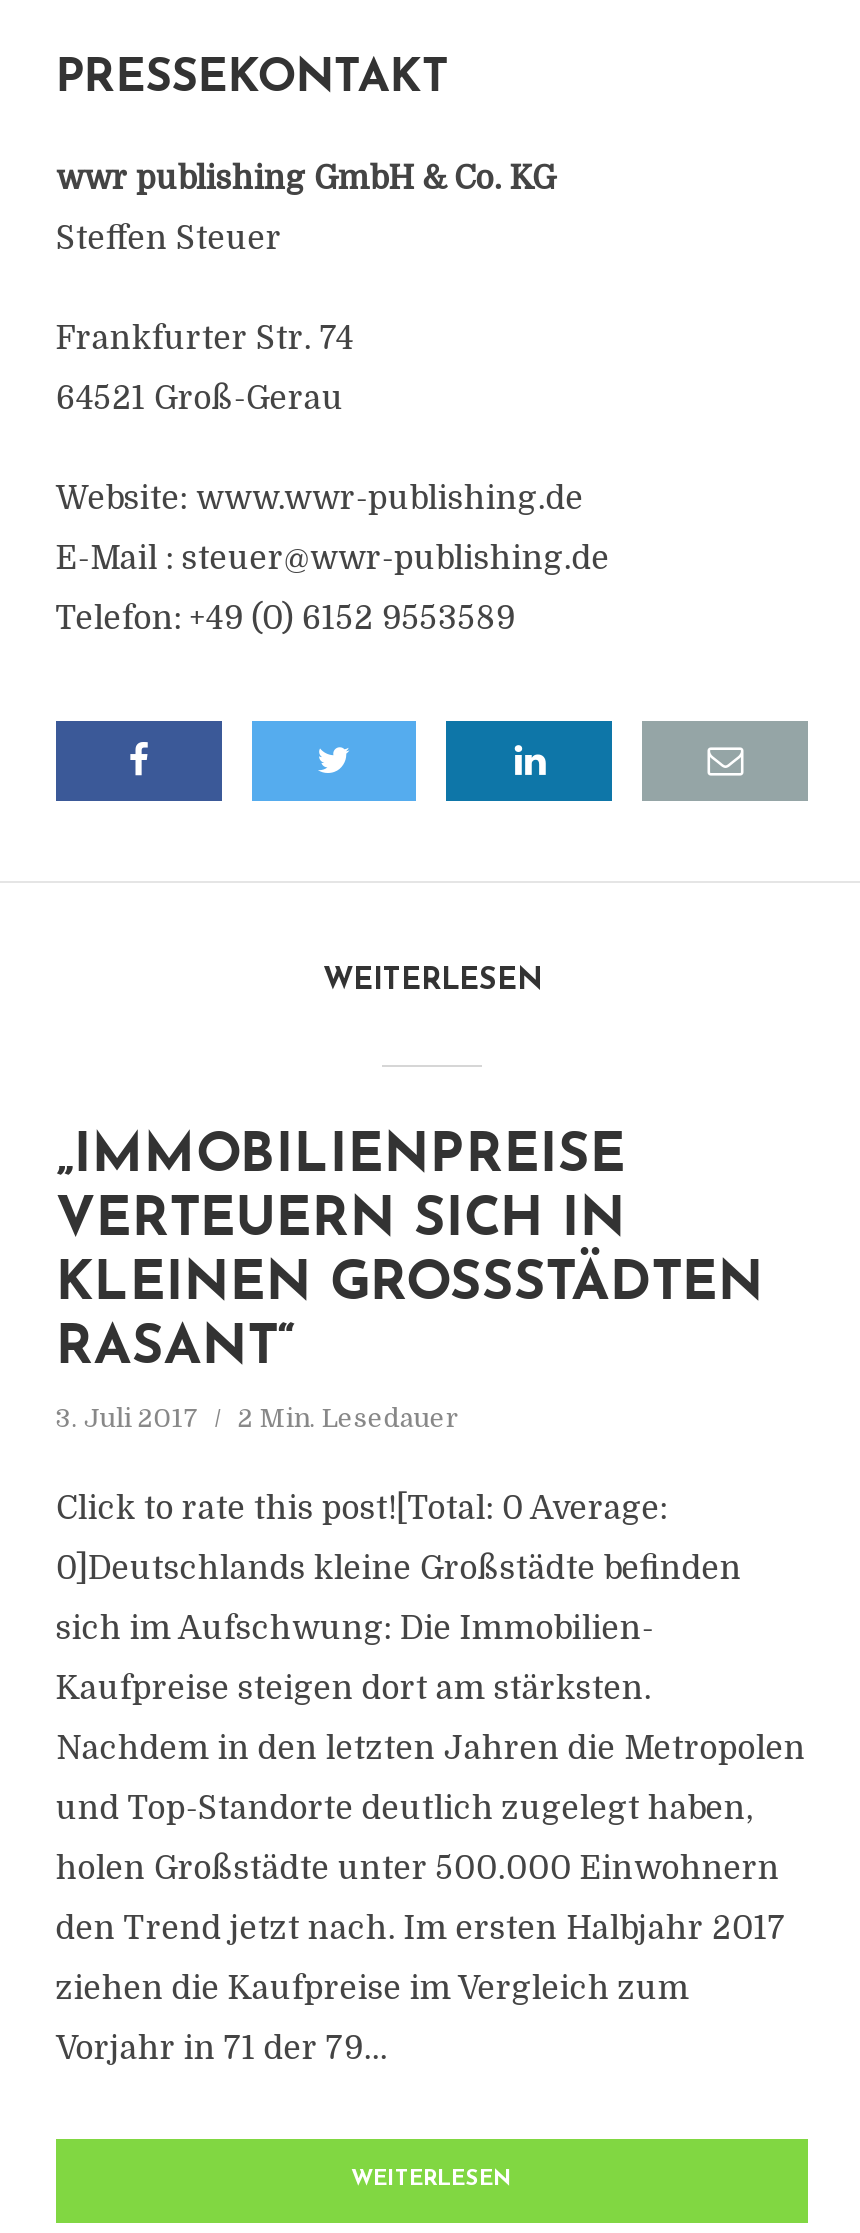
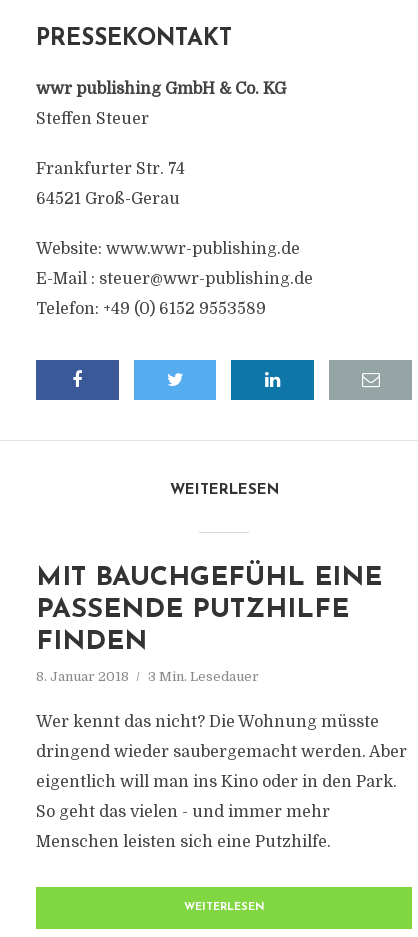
- „IMMOBILIENPREISE
- VERTEUERN SICH IN
- KLEINEN GROSSSTÄDTEN R
- ASANT“
- 3. Juli 2017
- 2 Min. Lesedauer
- Click to rate this post![Total: 0 Average:
- 0]Deutschlands kleine Großstädte befinden
- sich im Aufschwung: Die Immobilien-
- Kaufpreise steigen dort am stärksten.
- Nachdem in den letzten Jahren die Metropolen
- und Top-Standorte deutlich zugelegt haben,
- holen Großstädte unter 500.000 Einwohnern
- den Trend jetzt nach. Im ersten Halbjahr 2017
- ziehen die Kaufpreise im Vergleich zum
- Vorjahr in 71 der 79...
+ MIT BAUCHGEFÜHL EINE
+ PASSENDE PUTZHILFE
+ FINDEN
+ 8. Januar 2018
+ 3 Min. Lesedauer
+ Wer kennt das nicht? Die Wohnung müsste
+ dringend wieder saubergemacht werden. Aber
+ eigentlich will man ins Kino oder in den Park.
+ So geht das vielen - und immer mehr
+ Menschen leisten sich eine Putzhilfe.
